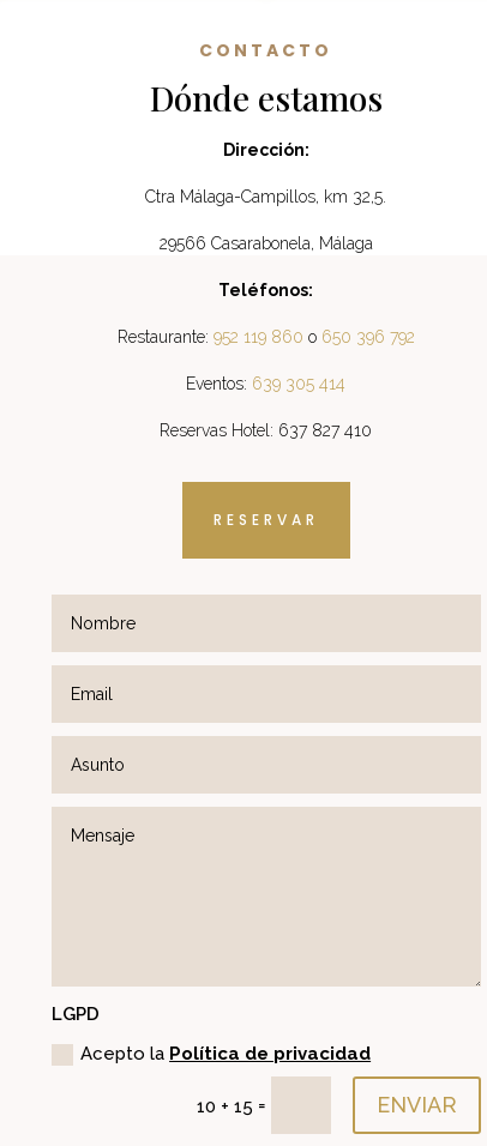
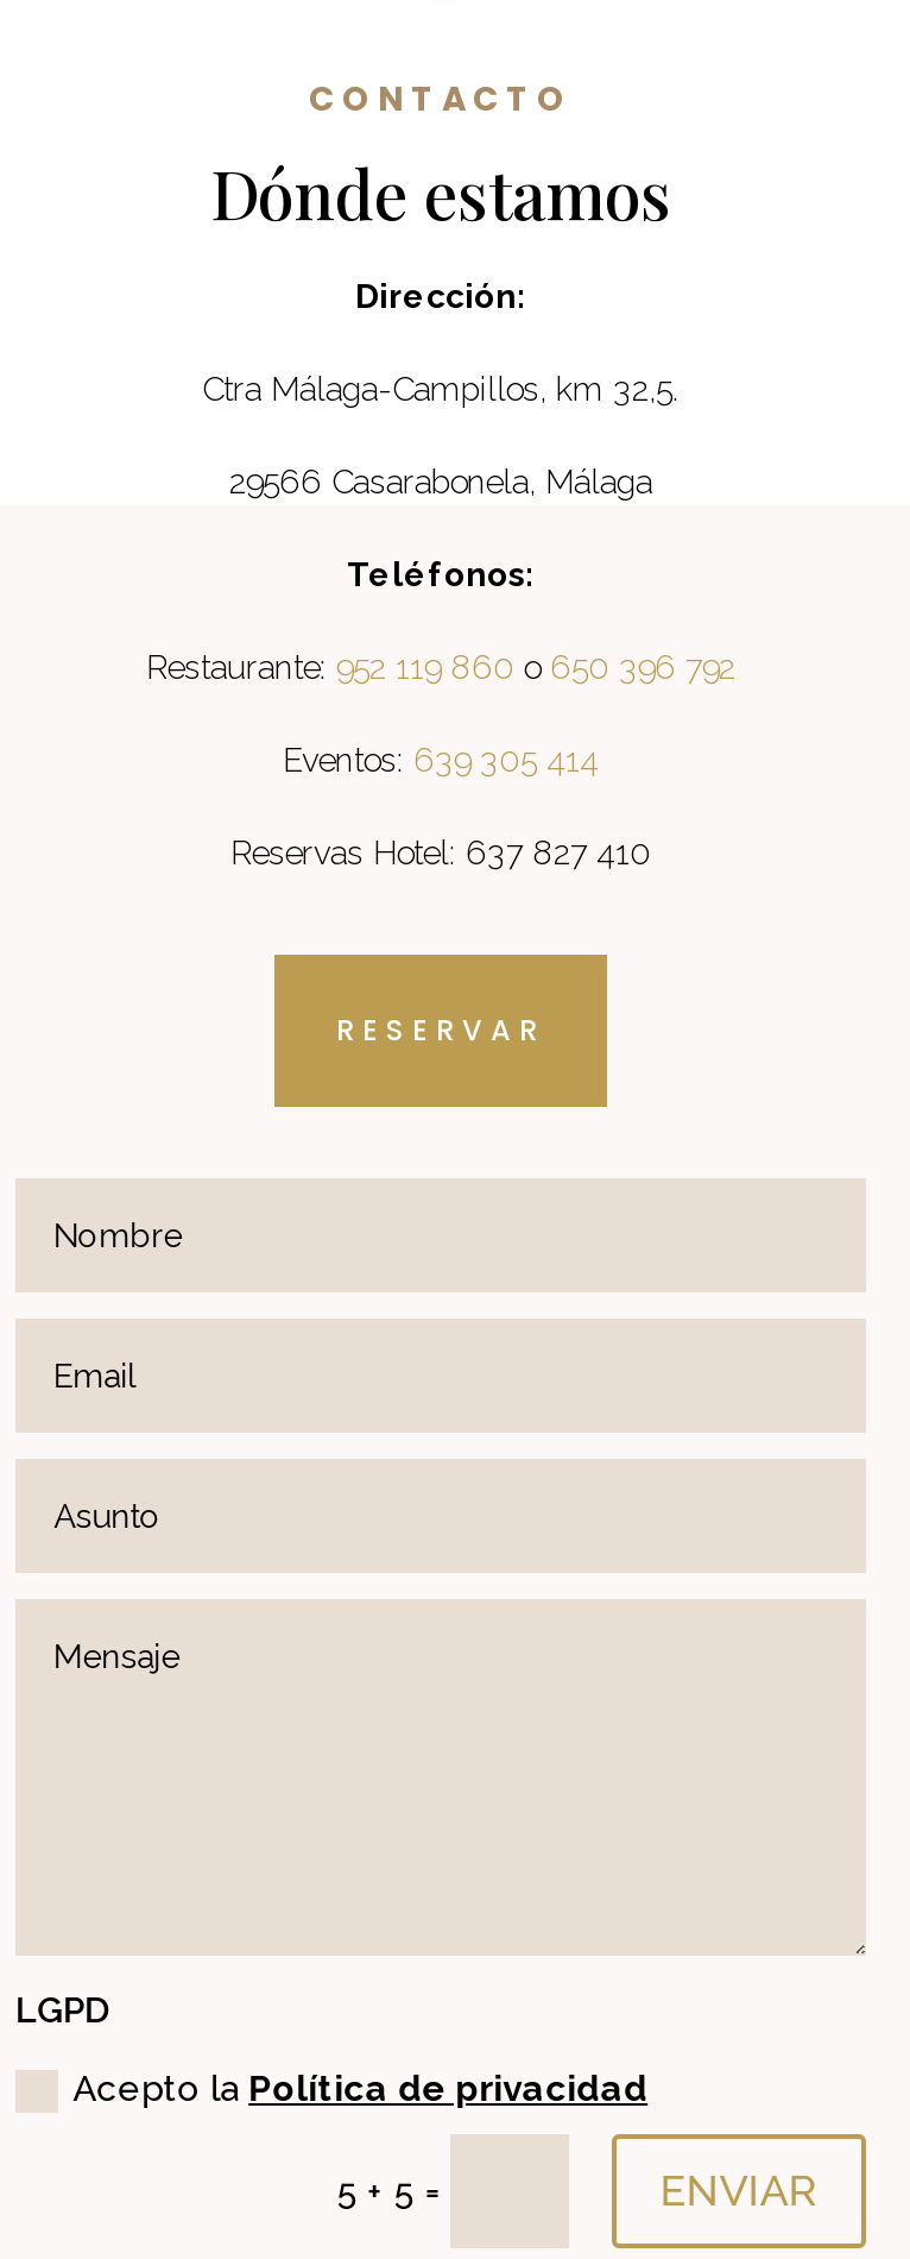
- 10 + 15 =
+ 5 + 5 =
